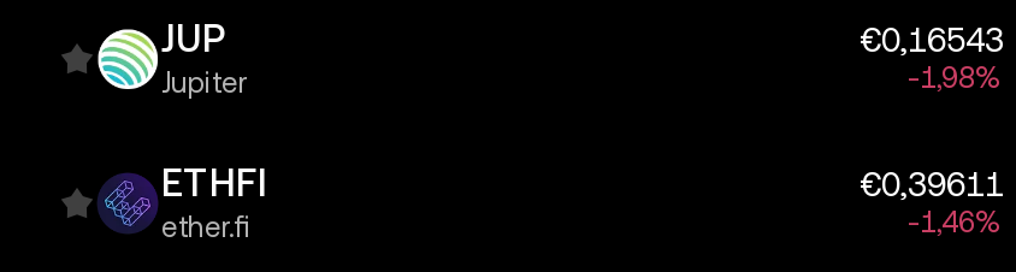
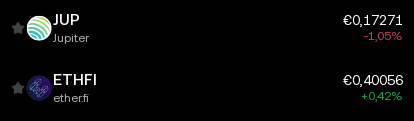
- €0,16543
+ €0,17271

- -1,98%
+ -1,05%

- €0,39611
+ €0,40056

- -1,46%
+ +0,42%
